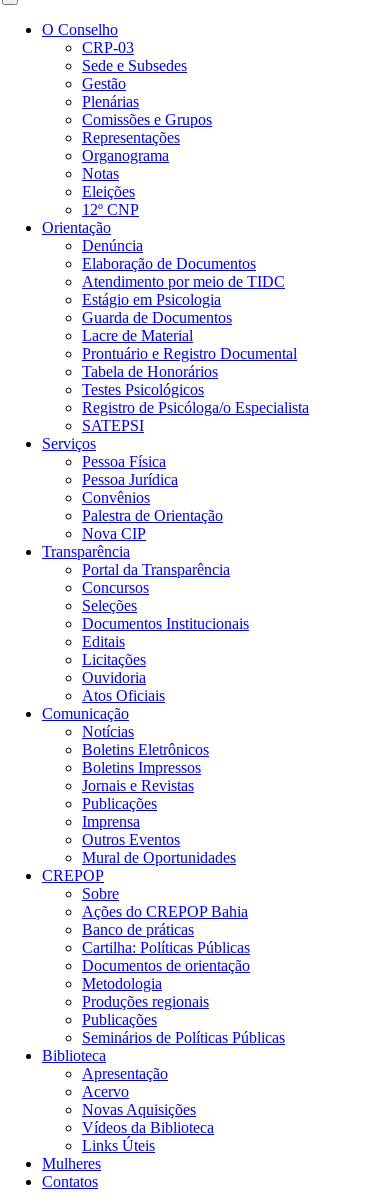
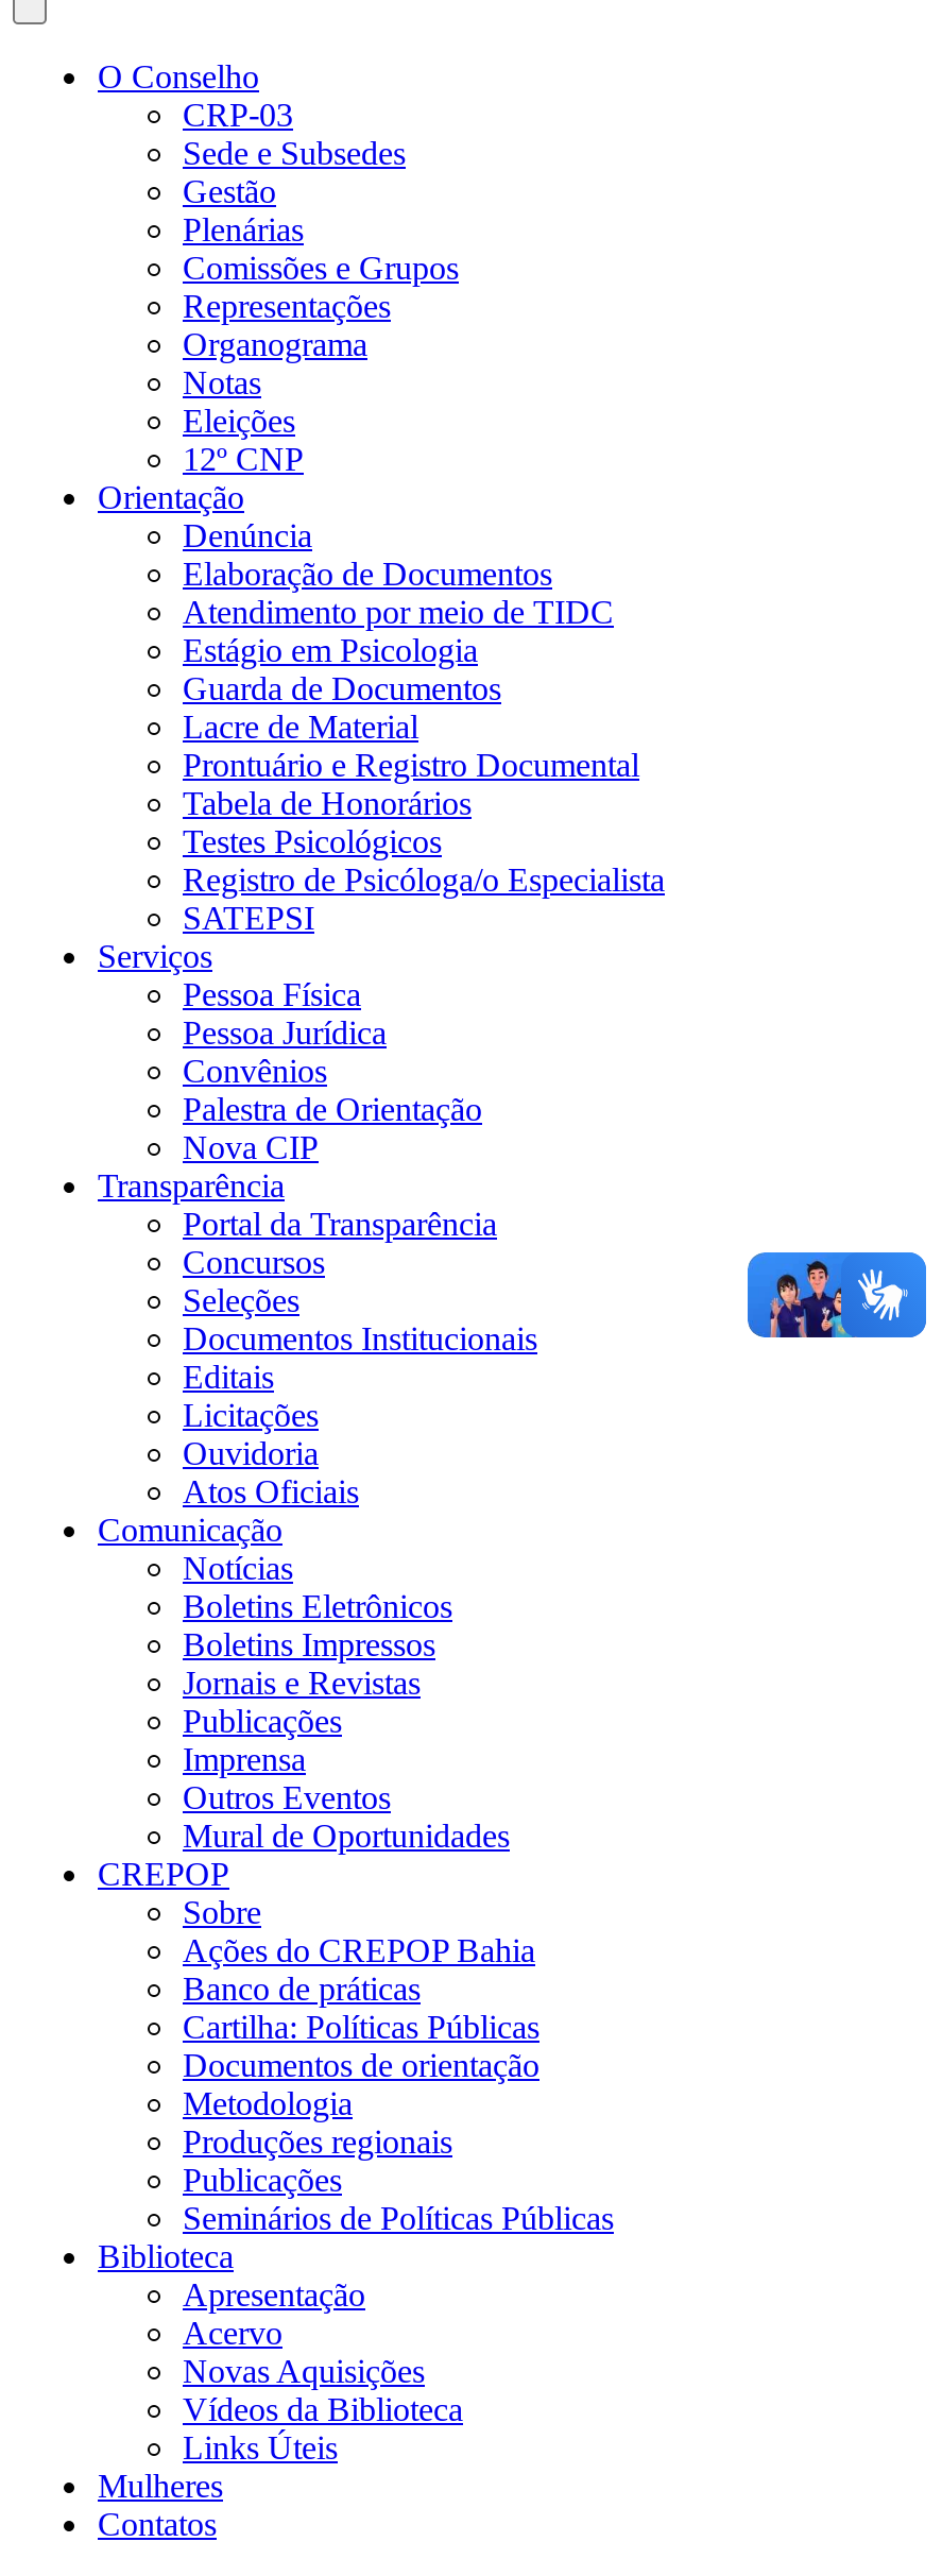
+ [image]
